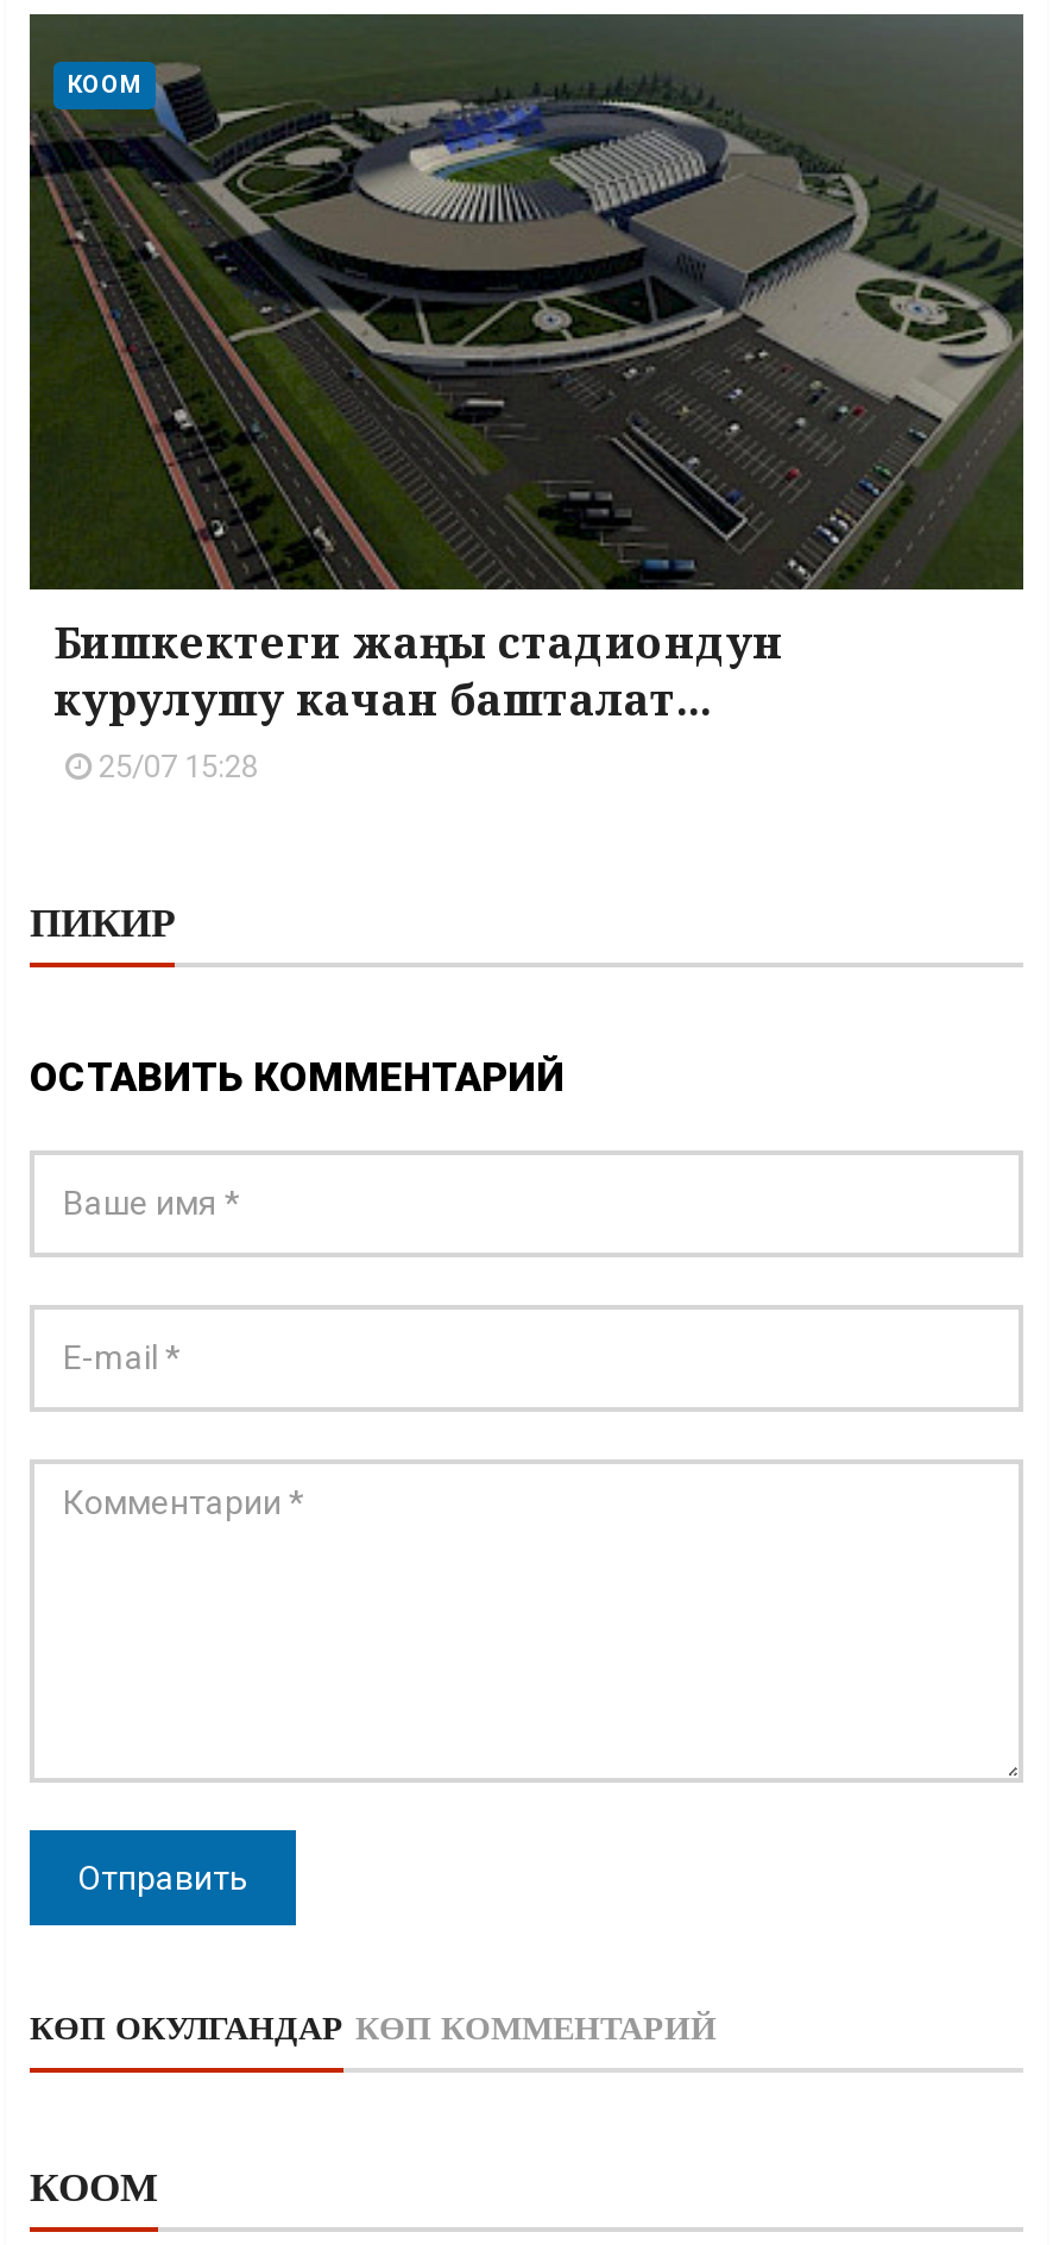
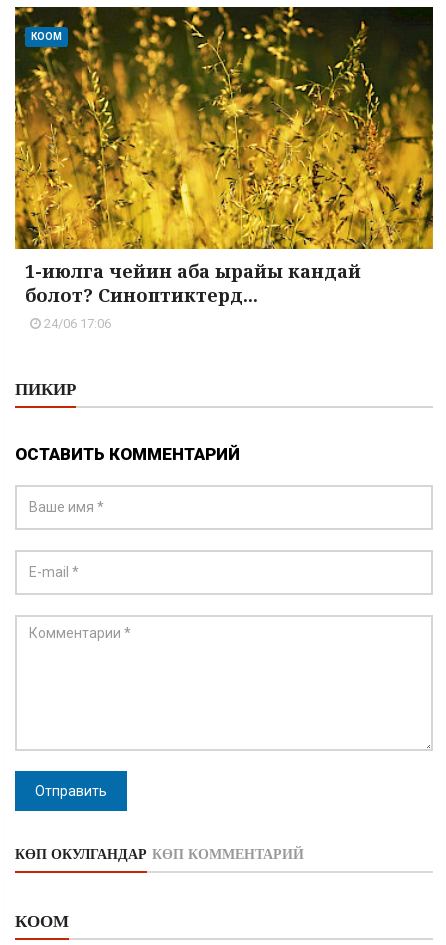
- [image]
- Бишкектеги жаңы стадиондун
- курулушу качан башталат...
- 25/07 15:28
+ [image]
+ 1-июлга чейин аба ырайы кандай
+ болот? Синоптиктерд...
+ 24/06 17:06
